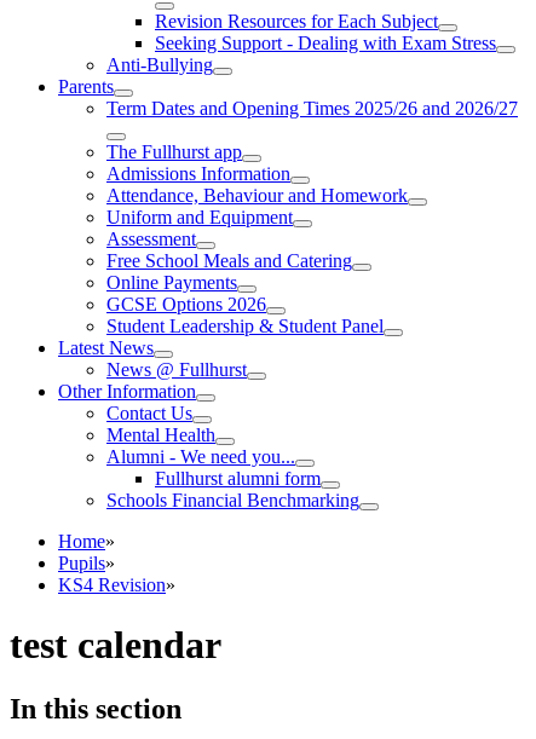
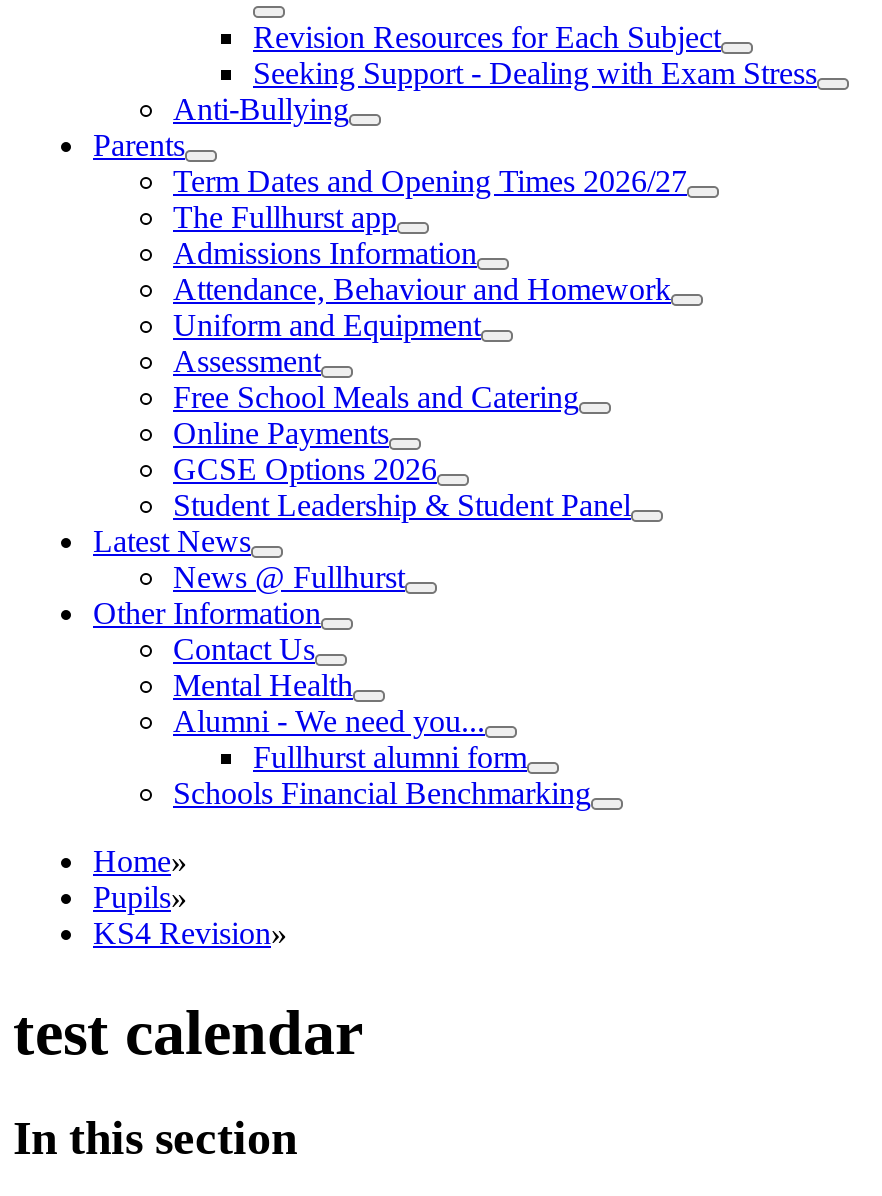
- Term Dates and Opening Times 2025/26 and 2026/27
+ Term Dates and Opening Times 2026/27
